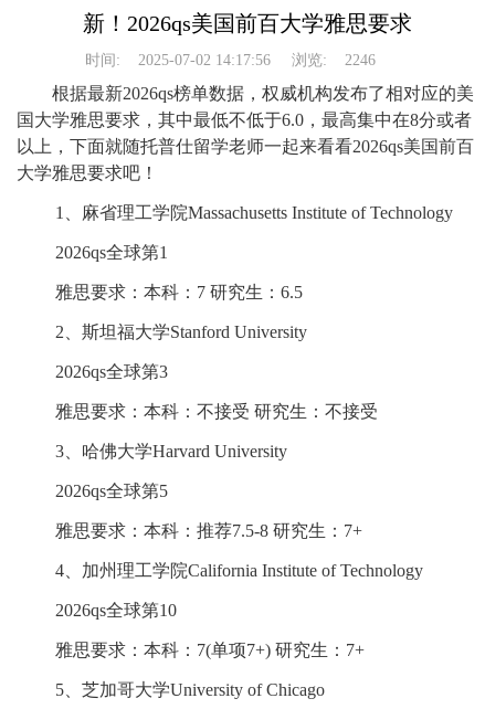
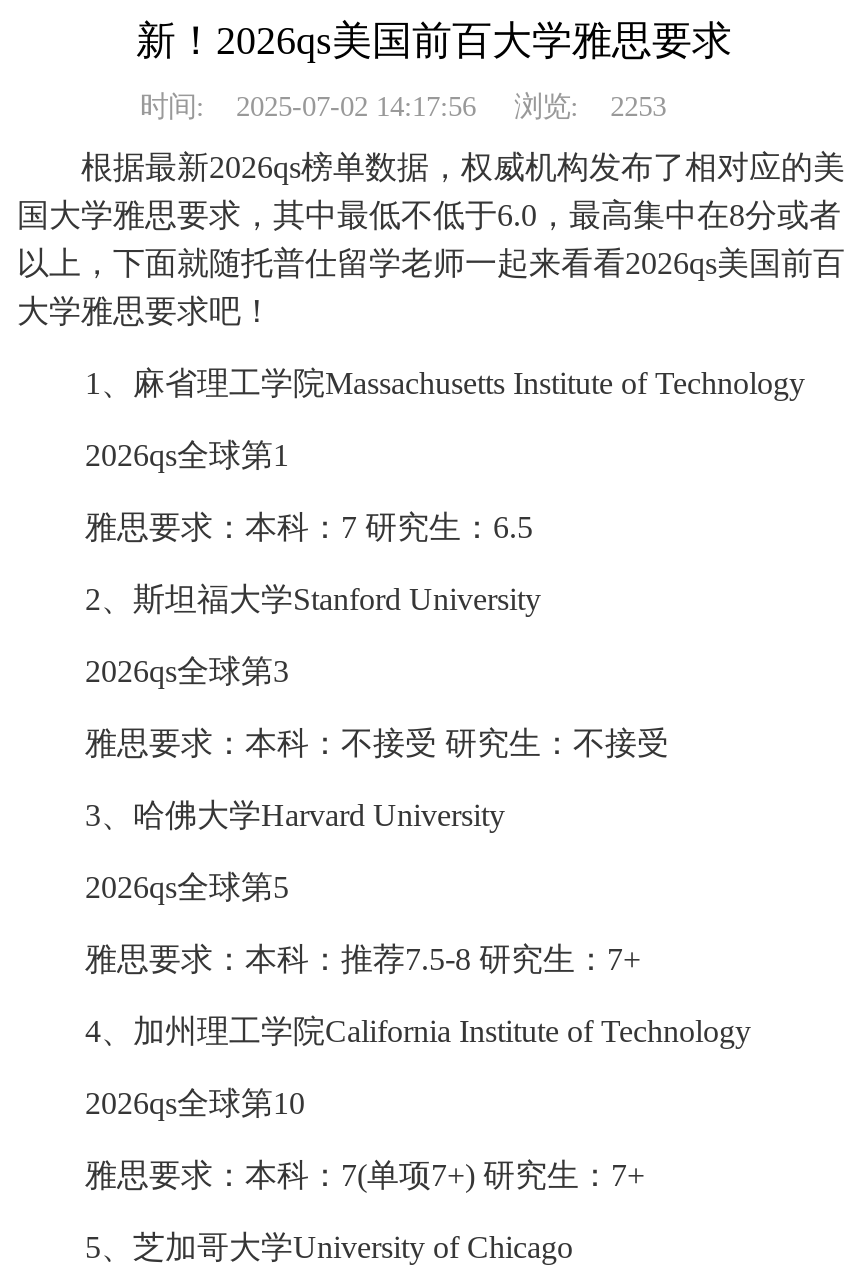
- 时间: 2025-07-02 14:17:56 浏览: 2246
+ 时间: 2025-07-02 14:17:56 浏览: 2253
